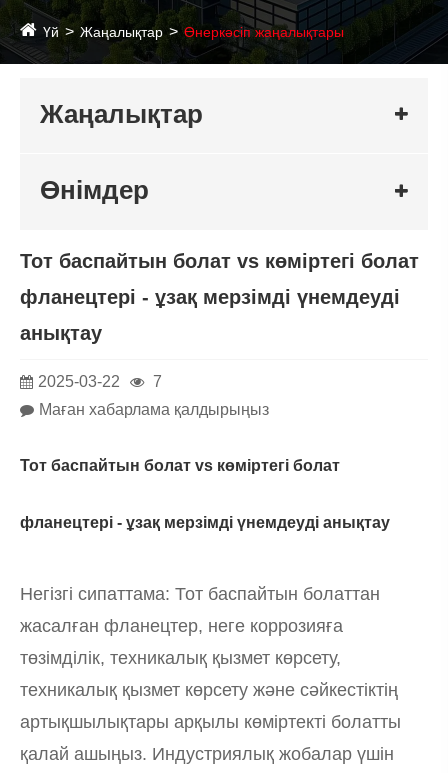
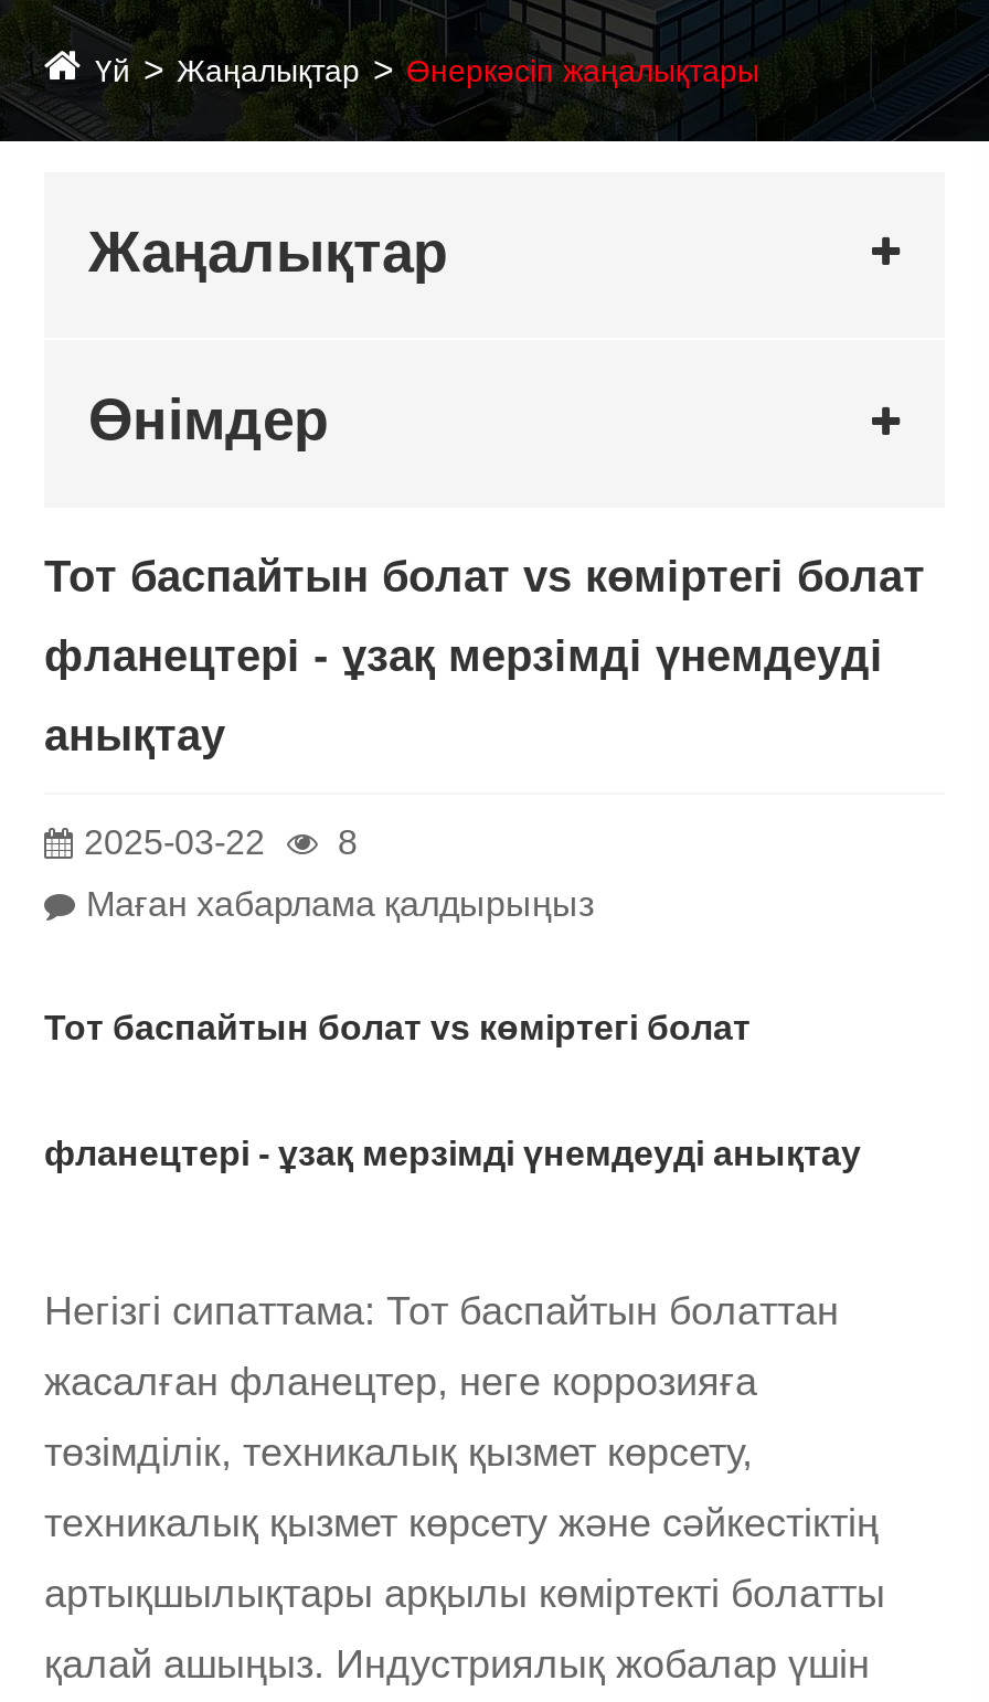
- 2025-03-22 7
+ 2025-03-22 8
